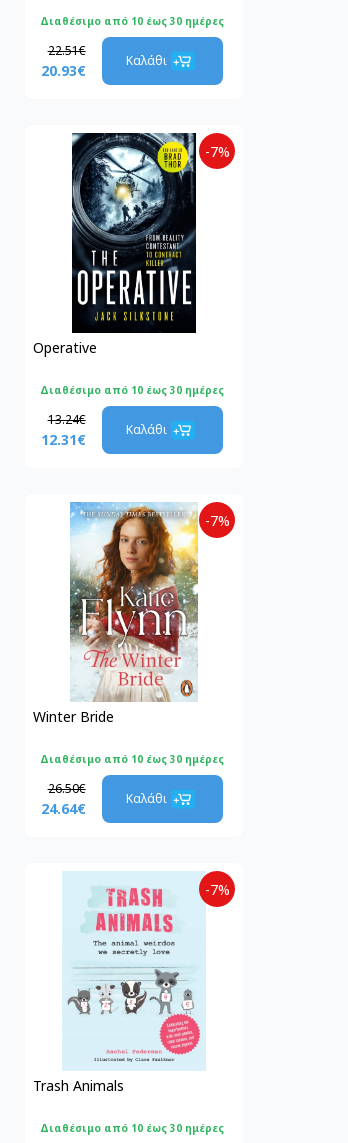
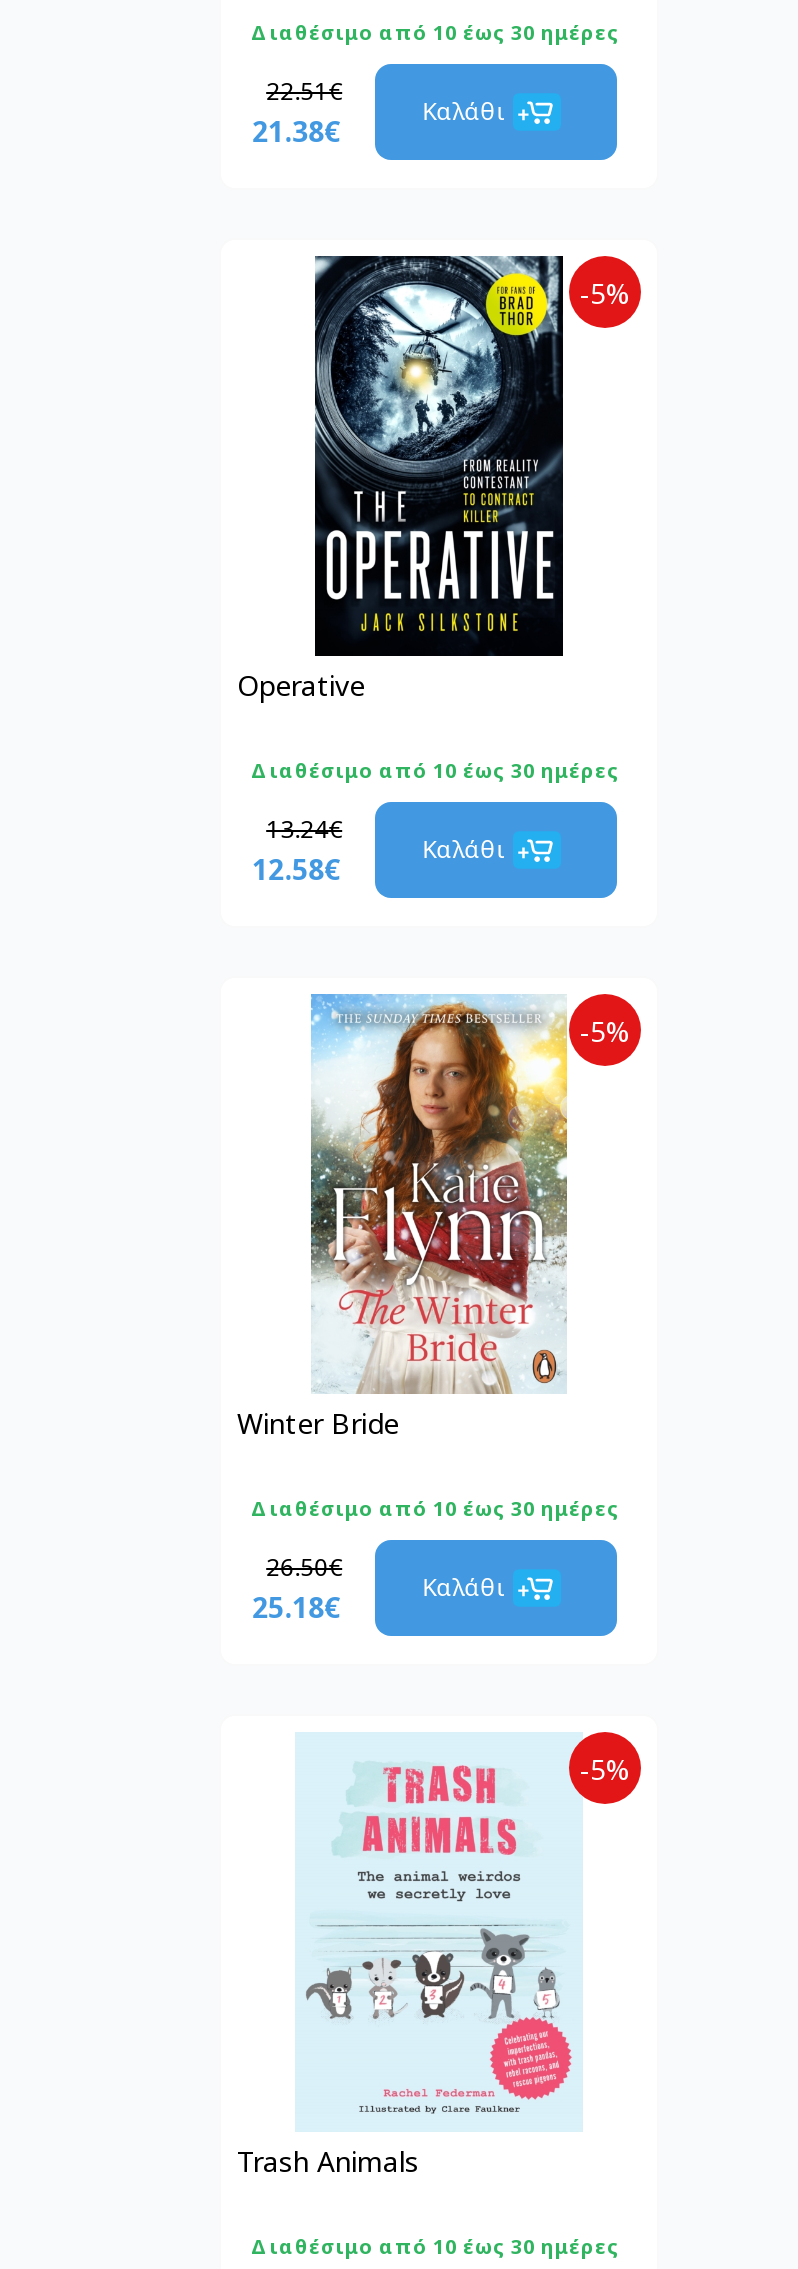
- 20.93€
+ 21.38€

- -7%
+ -5%

- 12.31€
+ 12.58€

- -7%
+ -5%

- 24.64€
+ 25.18€

- -7%
+ -5%
